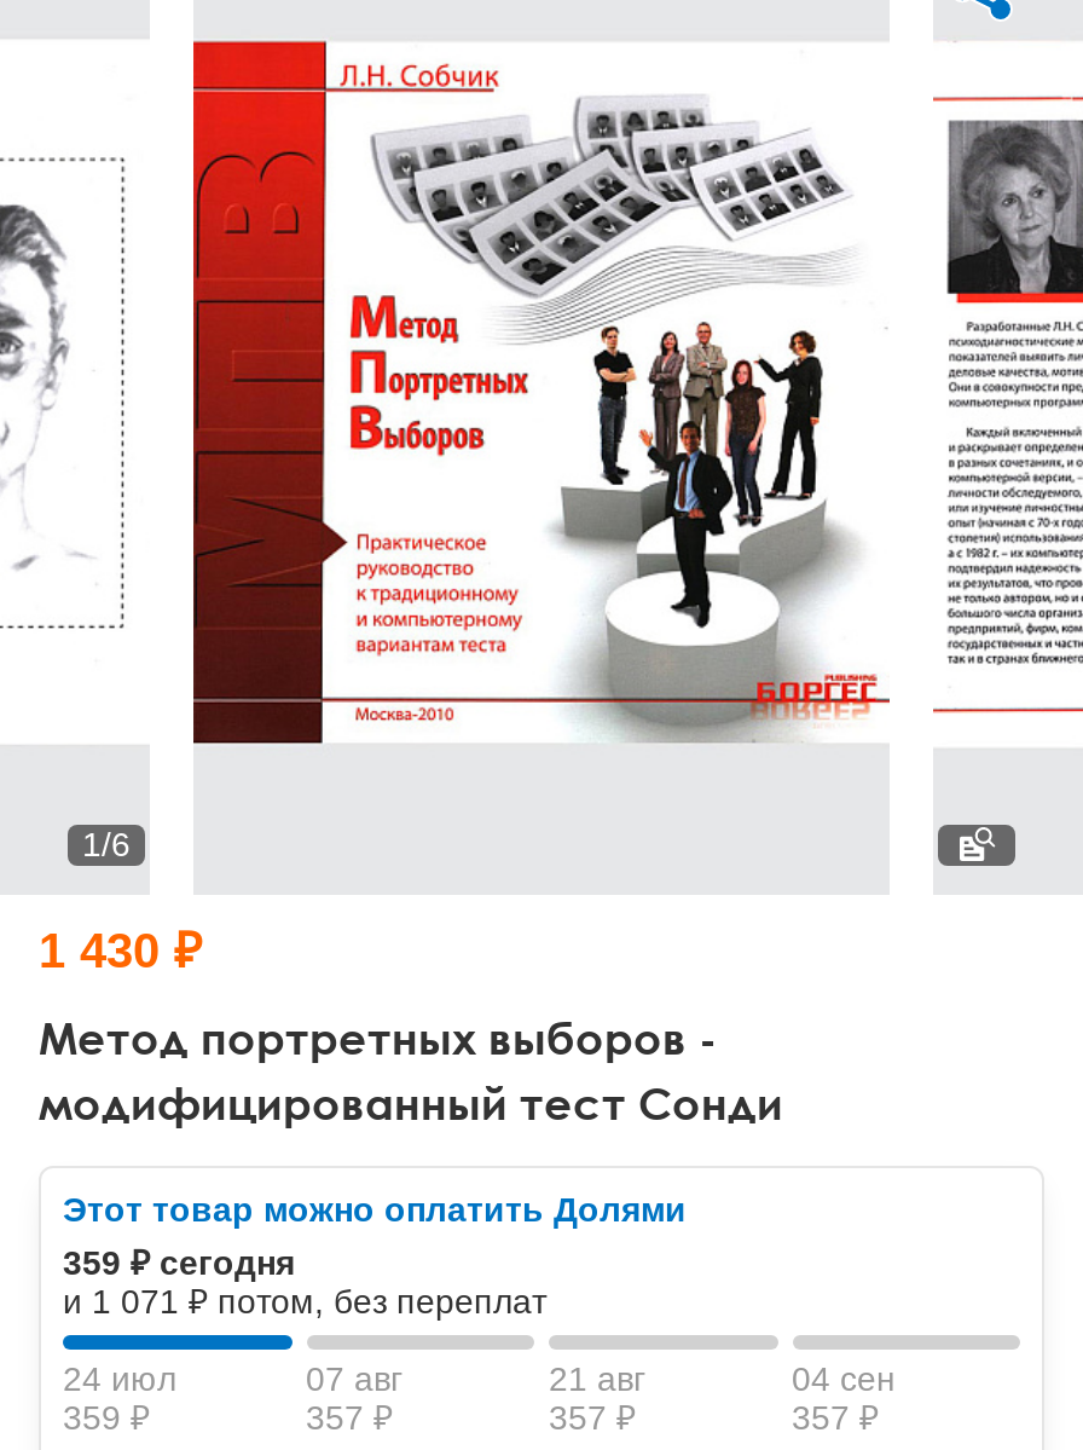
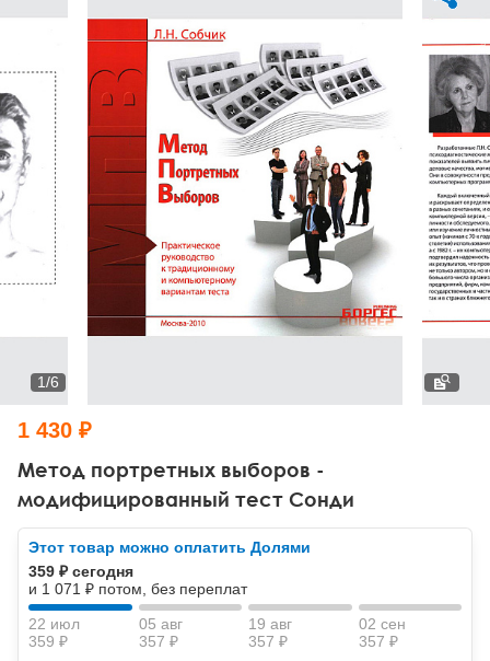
- 24 июл
+ 22 июл

- 07 авг
+ 05 авг

- 21 авг
+ 19 авг

- 04 сен
+ 02 сен
